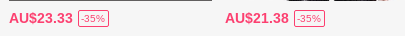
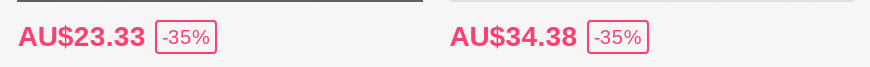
- AU$21.38 -35%
+ AU$34.38 -35%
